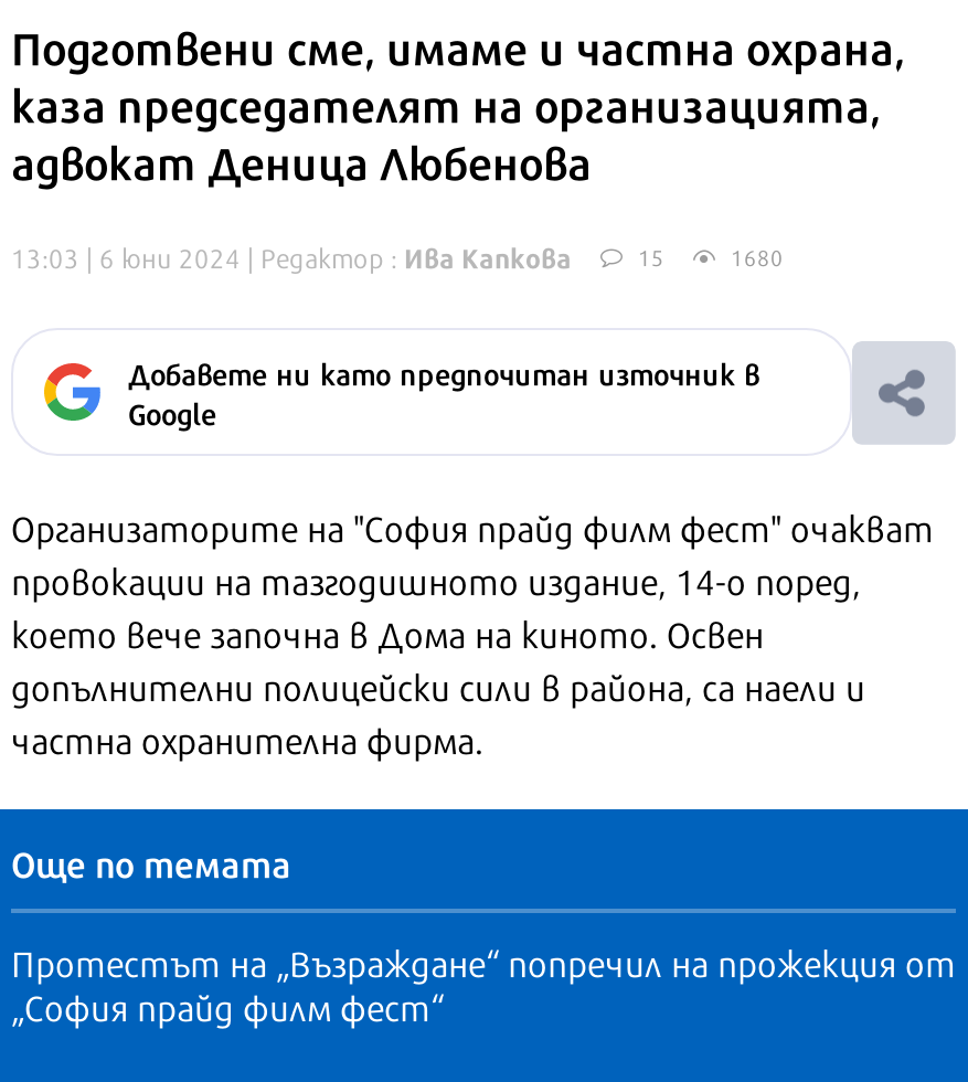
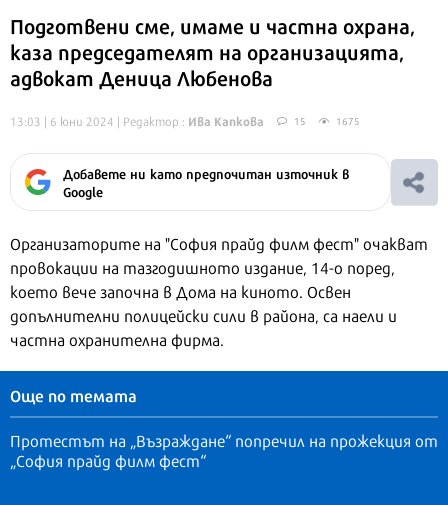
- 1680
+ 1675
